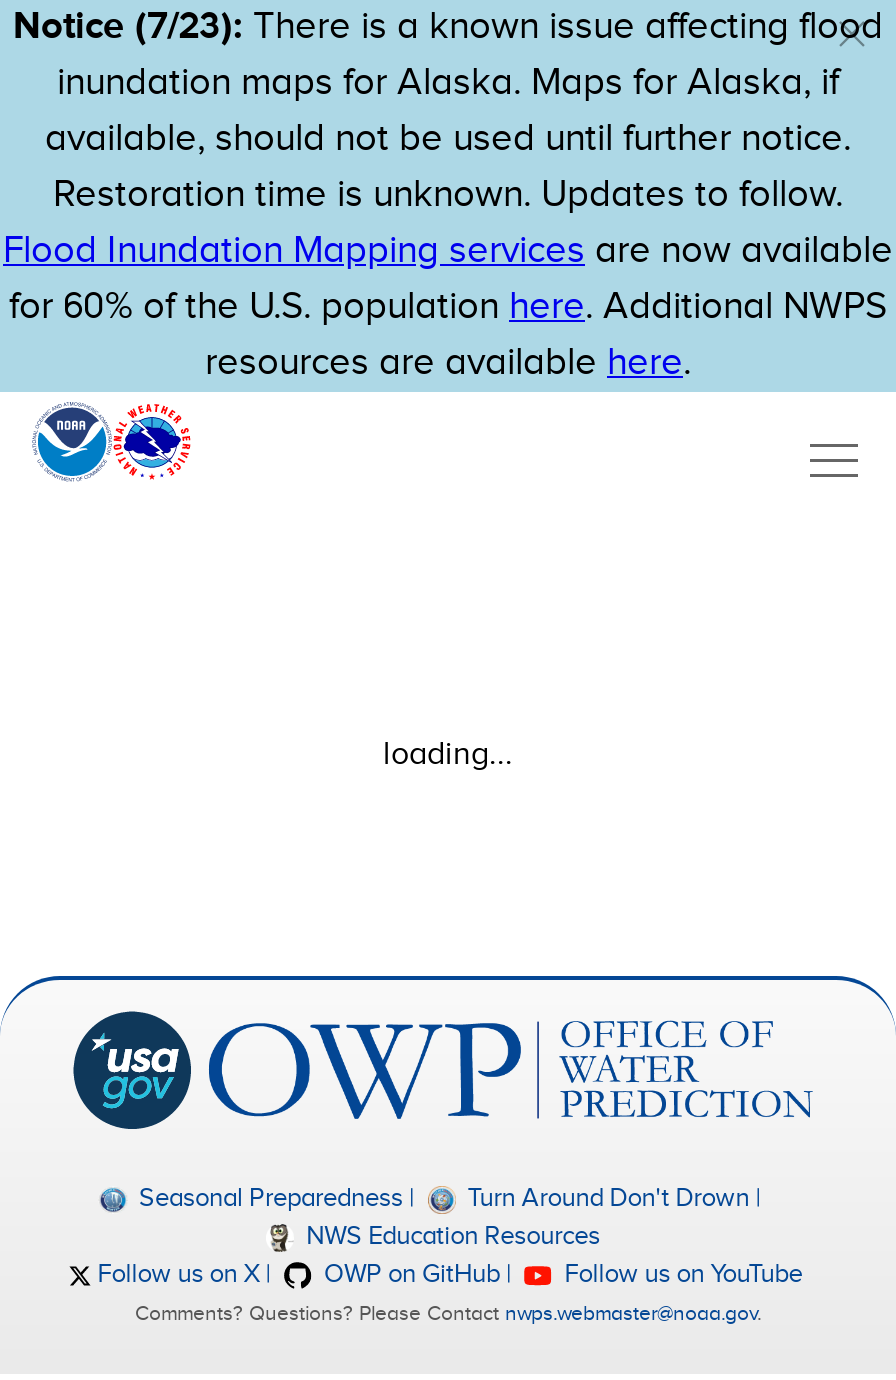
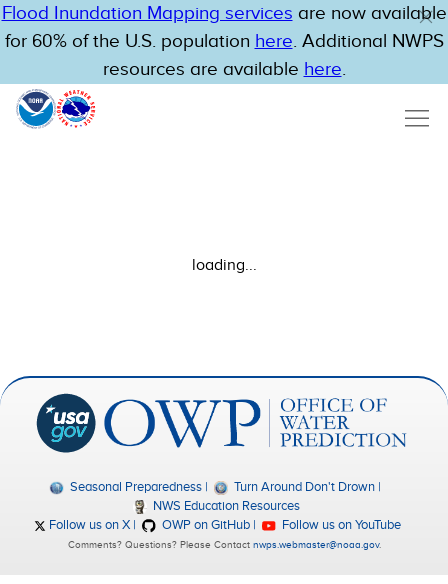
- Notice (7/23): There is a known issue affecting flood
- inundation maps for Alaska. Maps for Alaska, if
- available, should not be used until further notice.
- Restoration time is unknown. Updates to follow.
